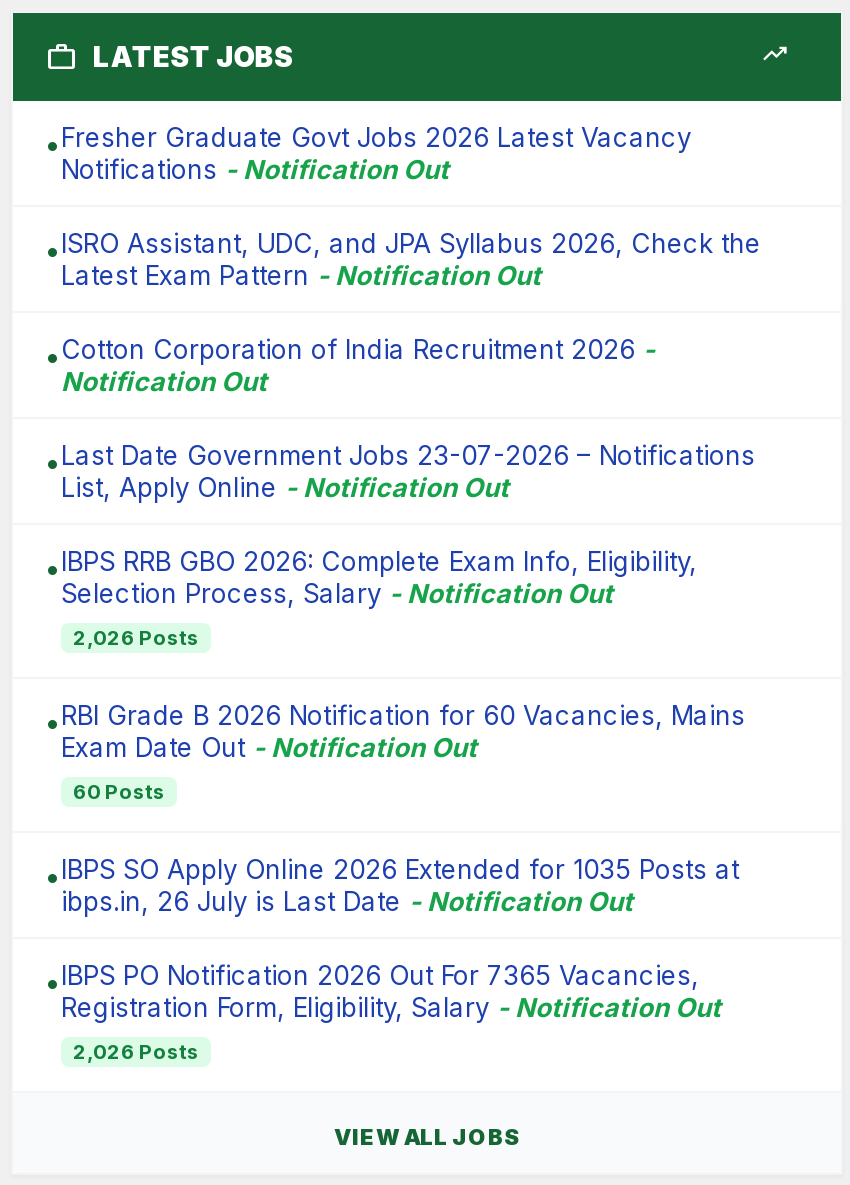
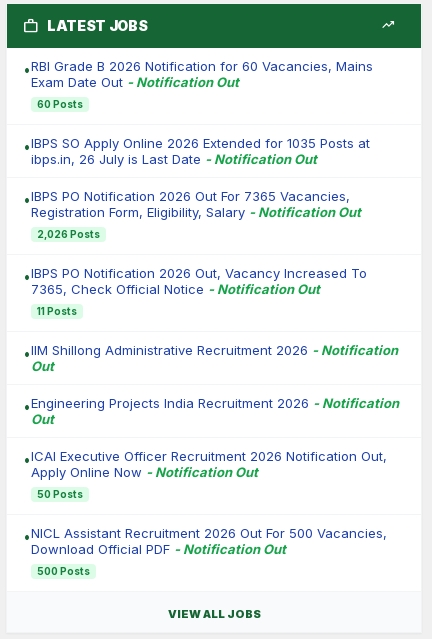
- •Fresher Graduate Govt Jobs 2026 Latest Vacancy
- Notifications - Notification Out
- •ISRO Assistant, UDC, and JPA Syllabus 2026, Check the
- Latest Exam Pattern - Notification Out
- •Cotton Corporation of India Recruitment 2026 -
- Notification Out
- •Last Date Government Jobs 23-07-2026 – Notifications
- List, Apply Online - Notification Out
- •IBPS RRB GBO 2026: Complete Exam Info, Eligibility,
- Selection Process, Salary - Notification Out
- 2,026 Posts

moved up: •RBI Grade B 2026 Notification for 60 Vacancies, Mains | Exam Date Out - Notification Out | 60 Posts | •IBPS SO Apply Online 2026 Extended for 1035 Posts at | ibps.in, 26 July is Last Date - Notification Out | •IBPS PO Notification 2026 Out For 7365 Vacancies, | Registration Form, Eligibility, Salary - Notification Out | 2,026 Posts

+ •IBPS PO Notification 2026 Out, Vacancy Increased To
+ 7365, Check Official Notice - Notification Out
+ 11 Posts
+ •IIM Shillong Administrative Recruitment 2026 - Notification
+ Out
+ •Engineering Projects India Recruitment 2026 - Notification
+ Out
+ •ICAI Executive Officer Recruitment 2026 Notification Out,
+ Apply Online Now - Notification Out
+ 50 Posts
+ •NICL Assistant Recruitment 2026 Out For 500 Vacancies,
+ Download Official PDF - Notification Out
+ 500 Posts
